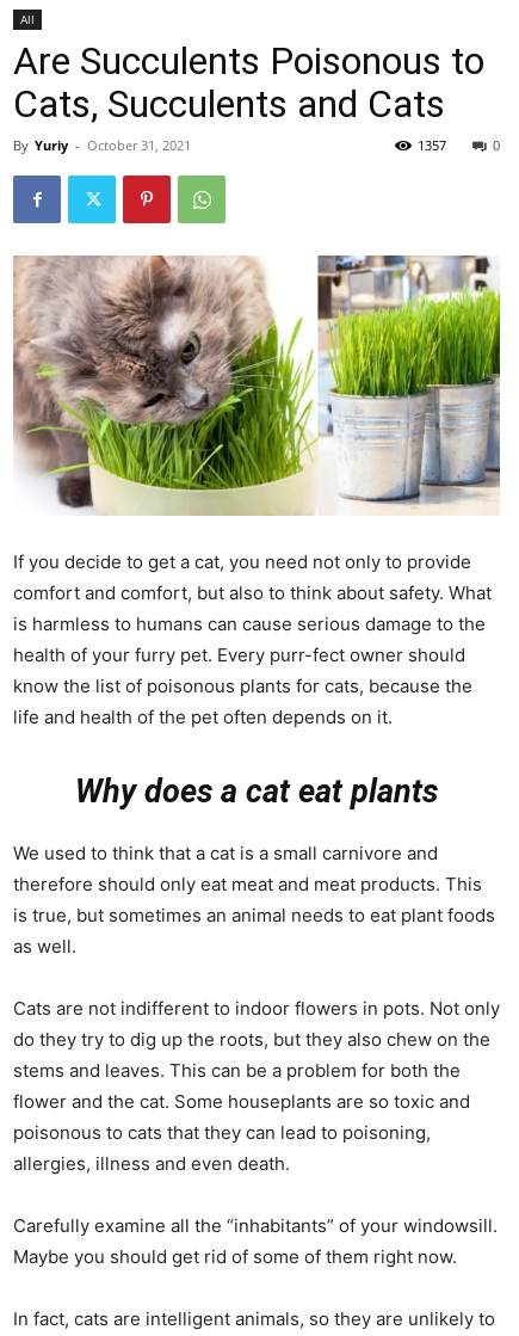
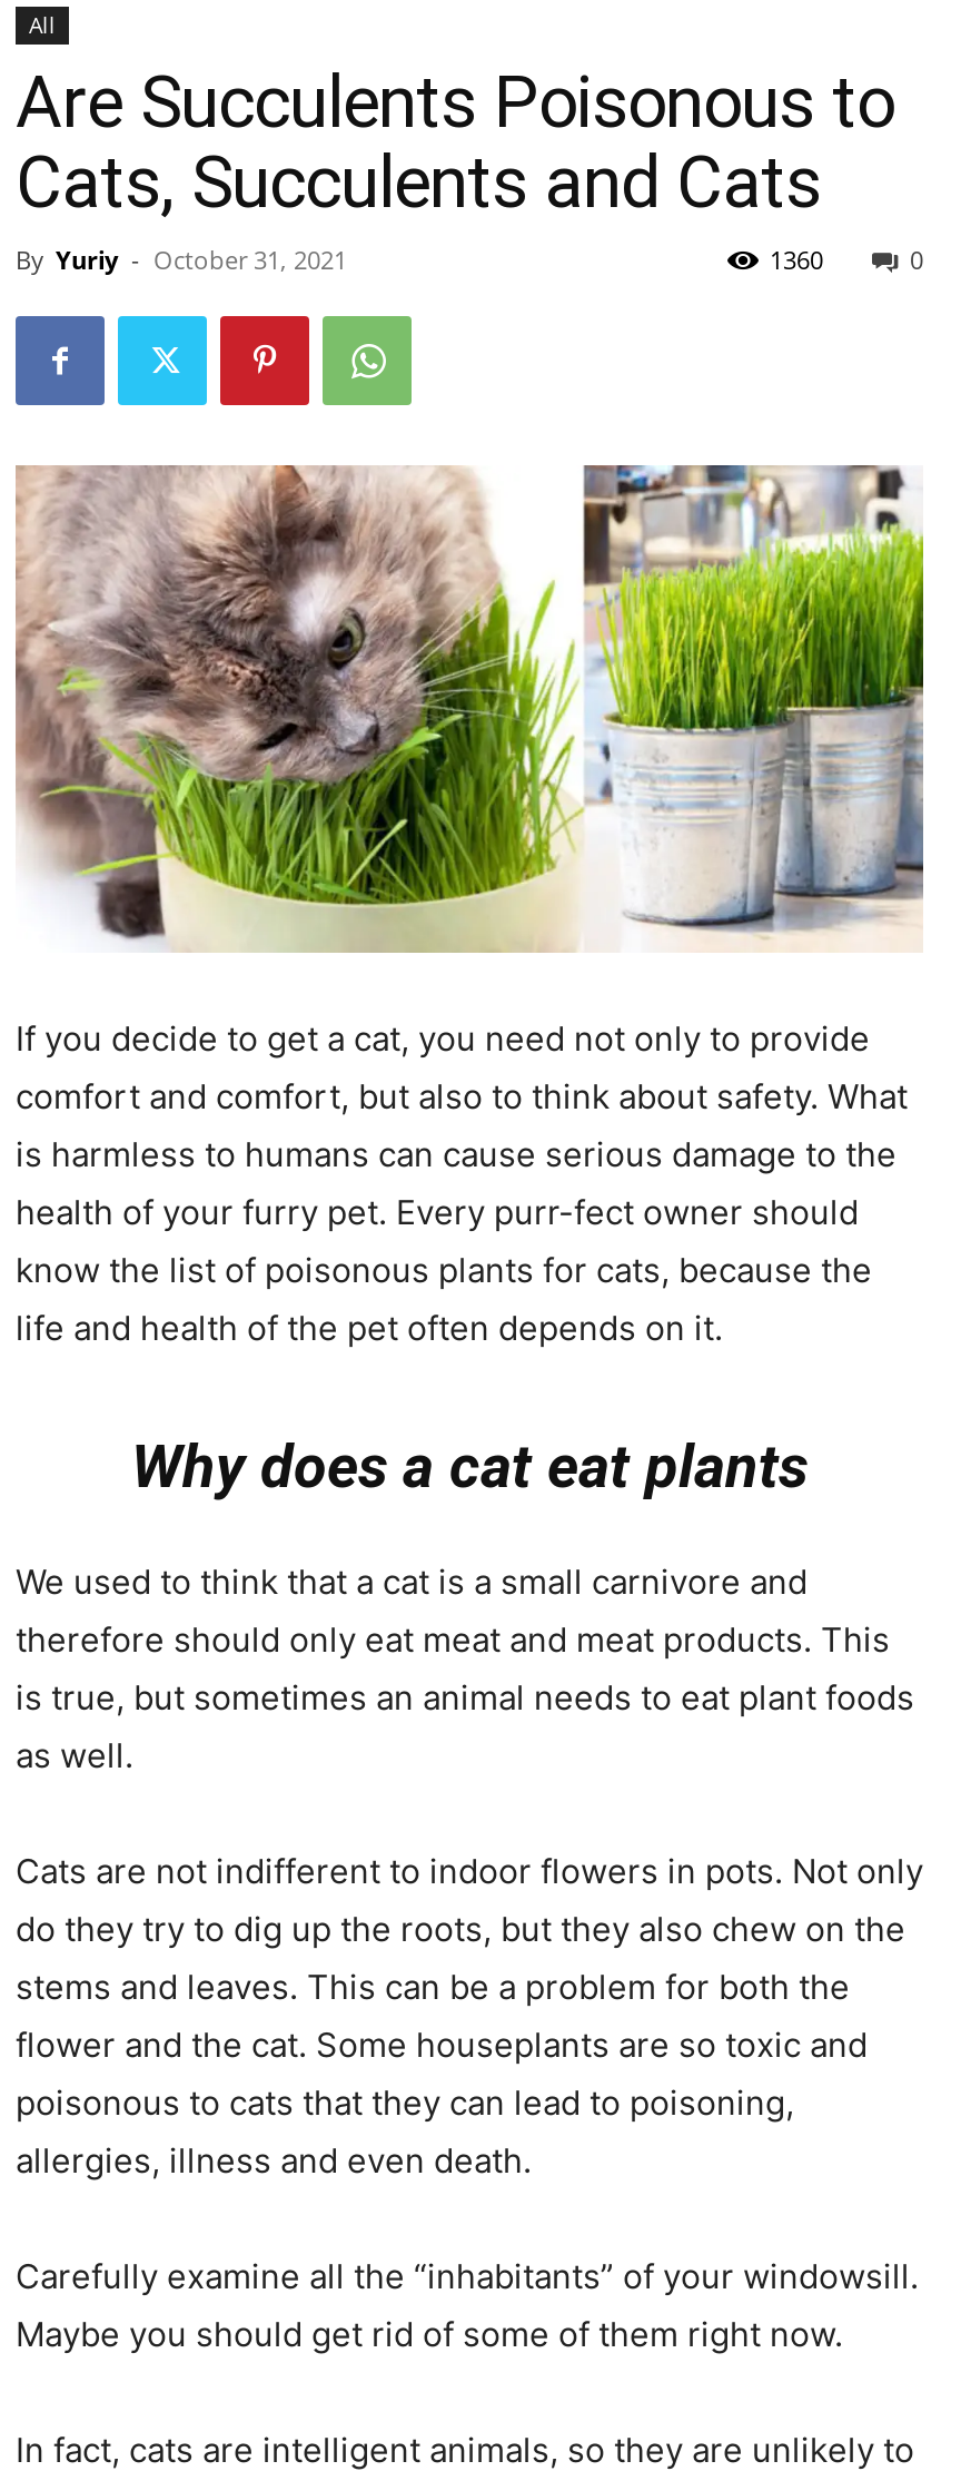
- 1357
+ 1360
